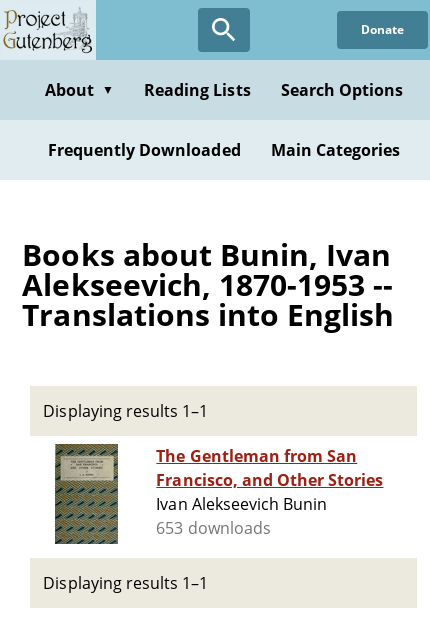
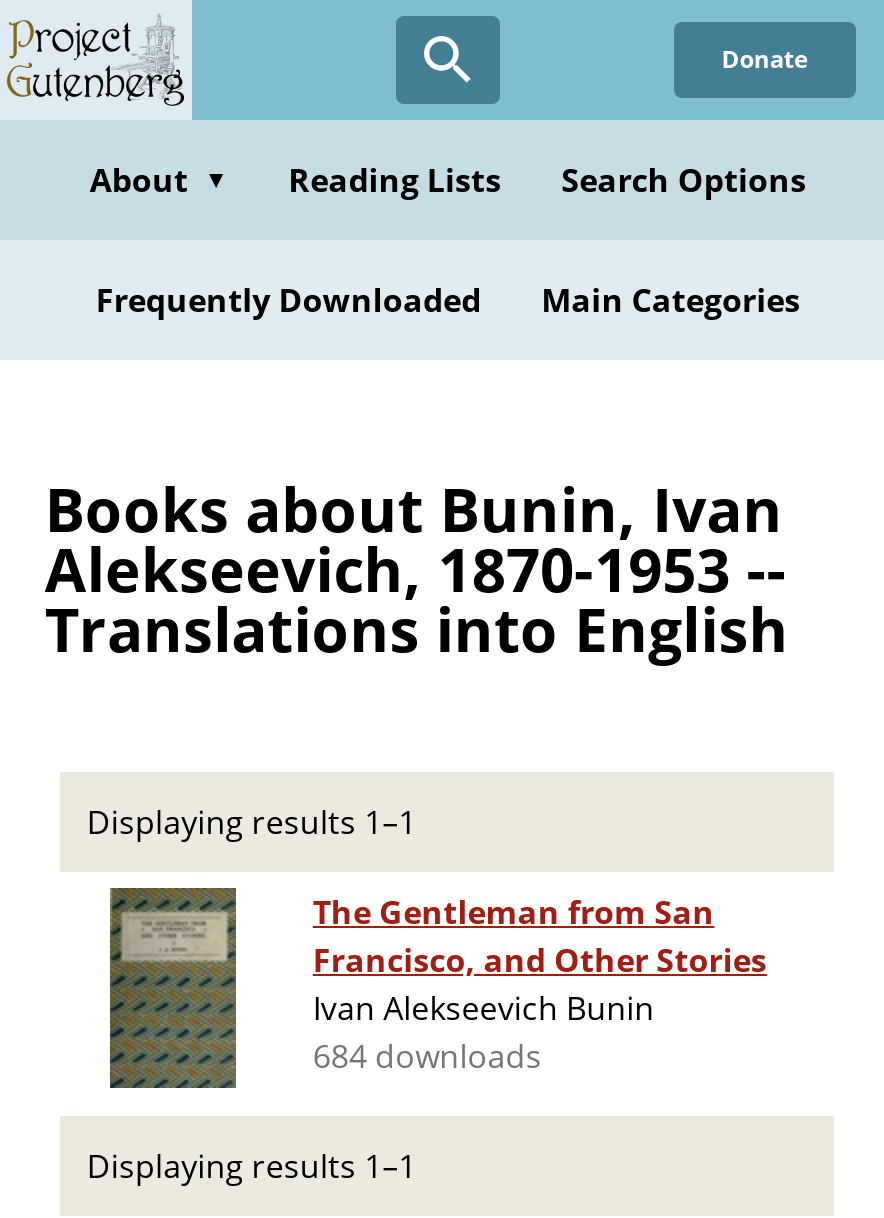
- 653 downloads
+ 684 downloads
